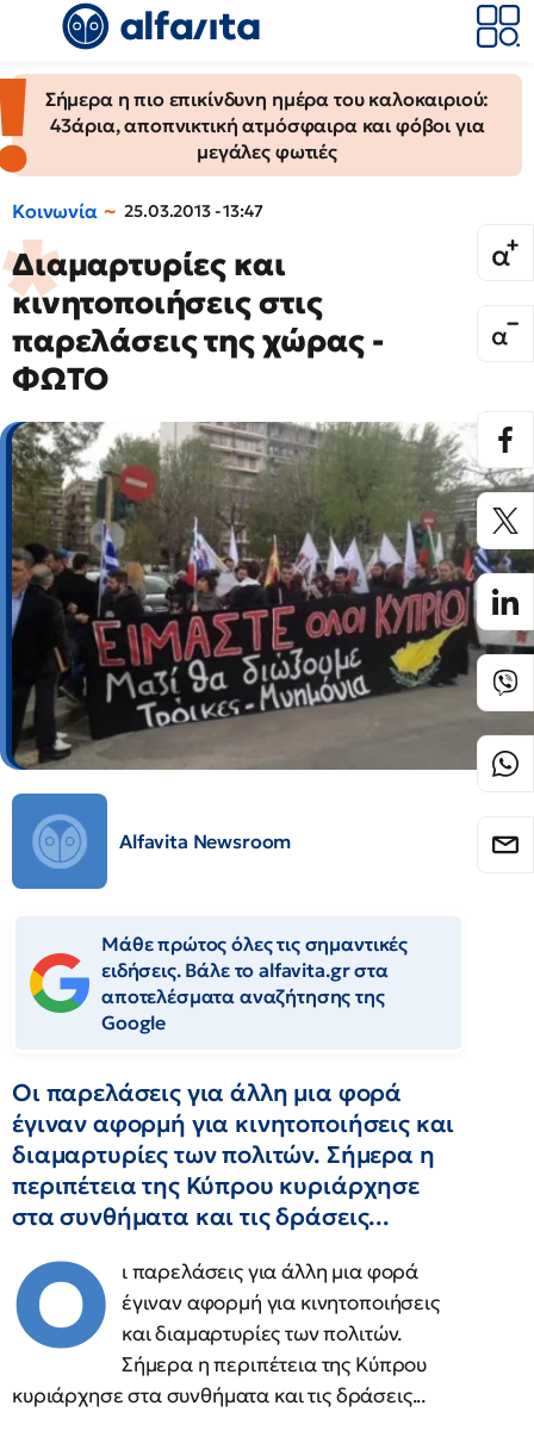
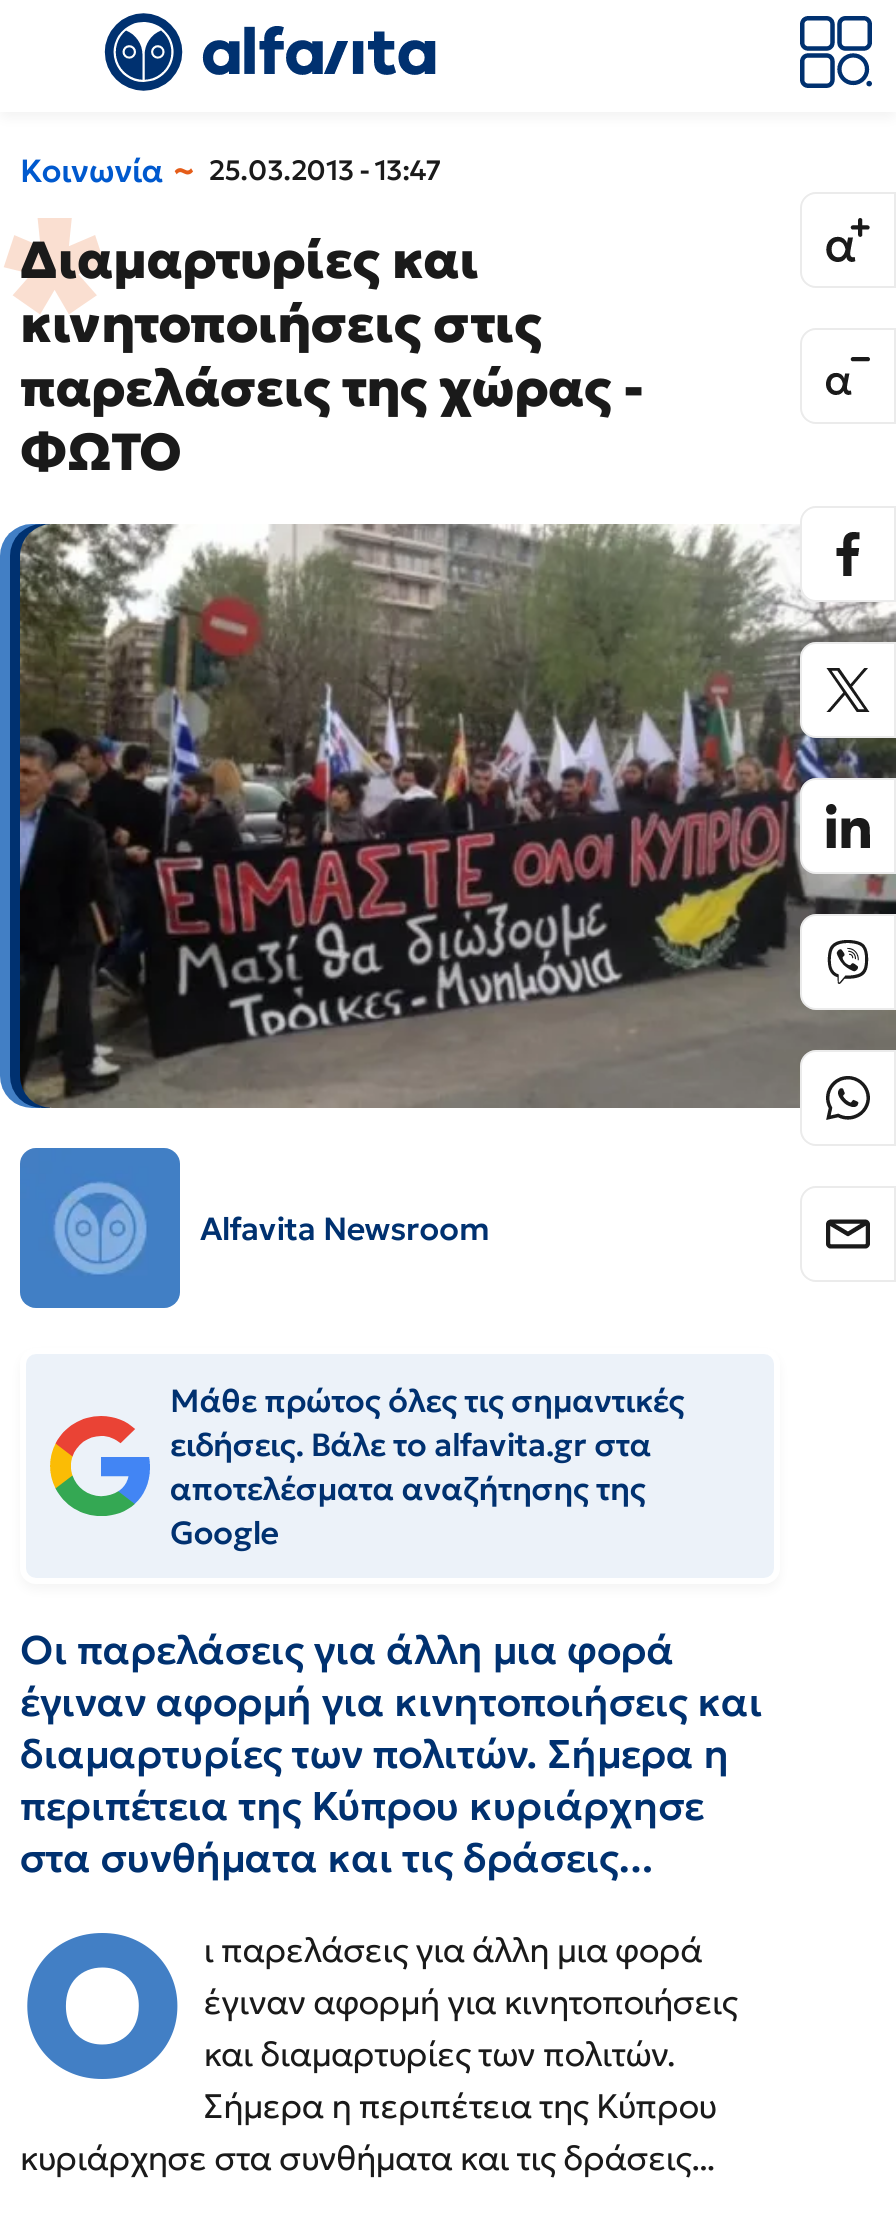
- [image]
- Σήμερα η πιο επικίνδυνη ημέρα του καλοκαιριού:
- 43άρια, αποπνικτική ατμόσφαιρα και φόβοι για
- μεγάλες φωτιές
